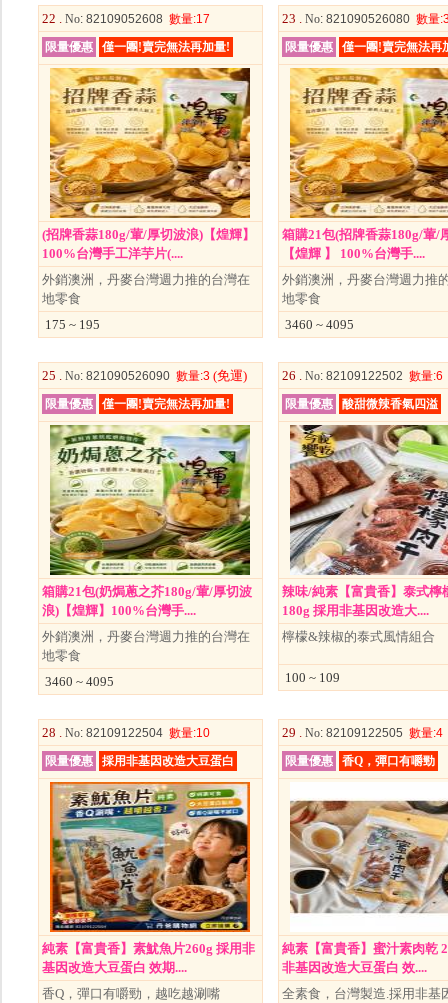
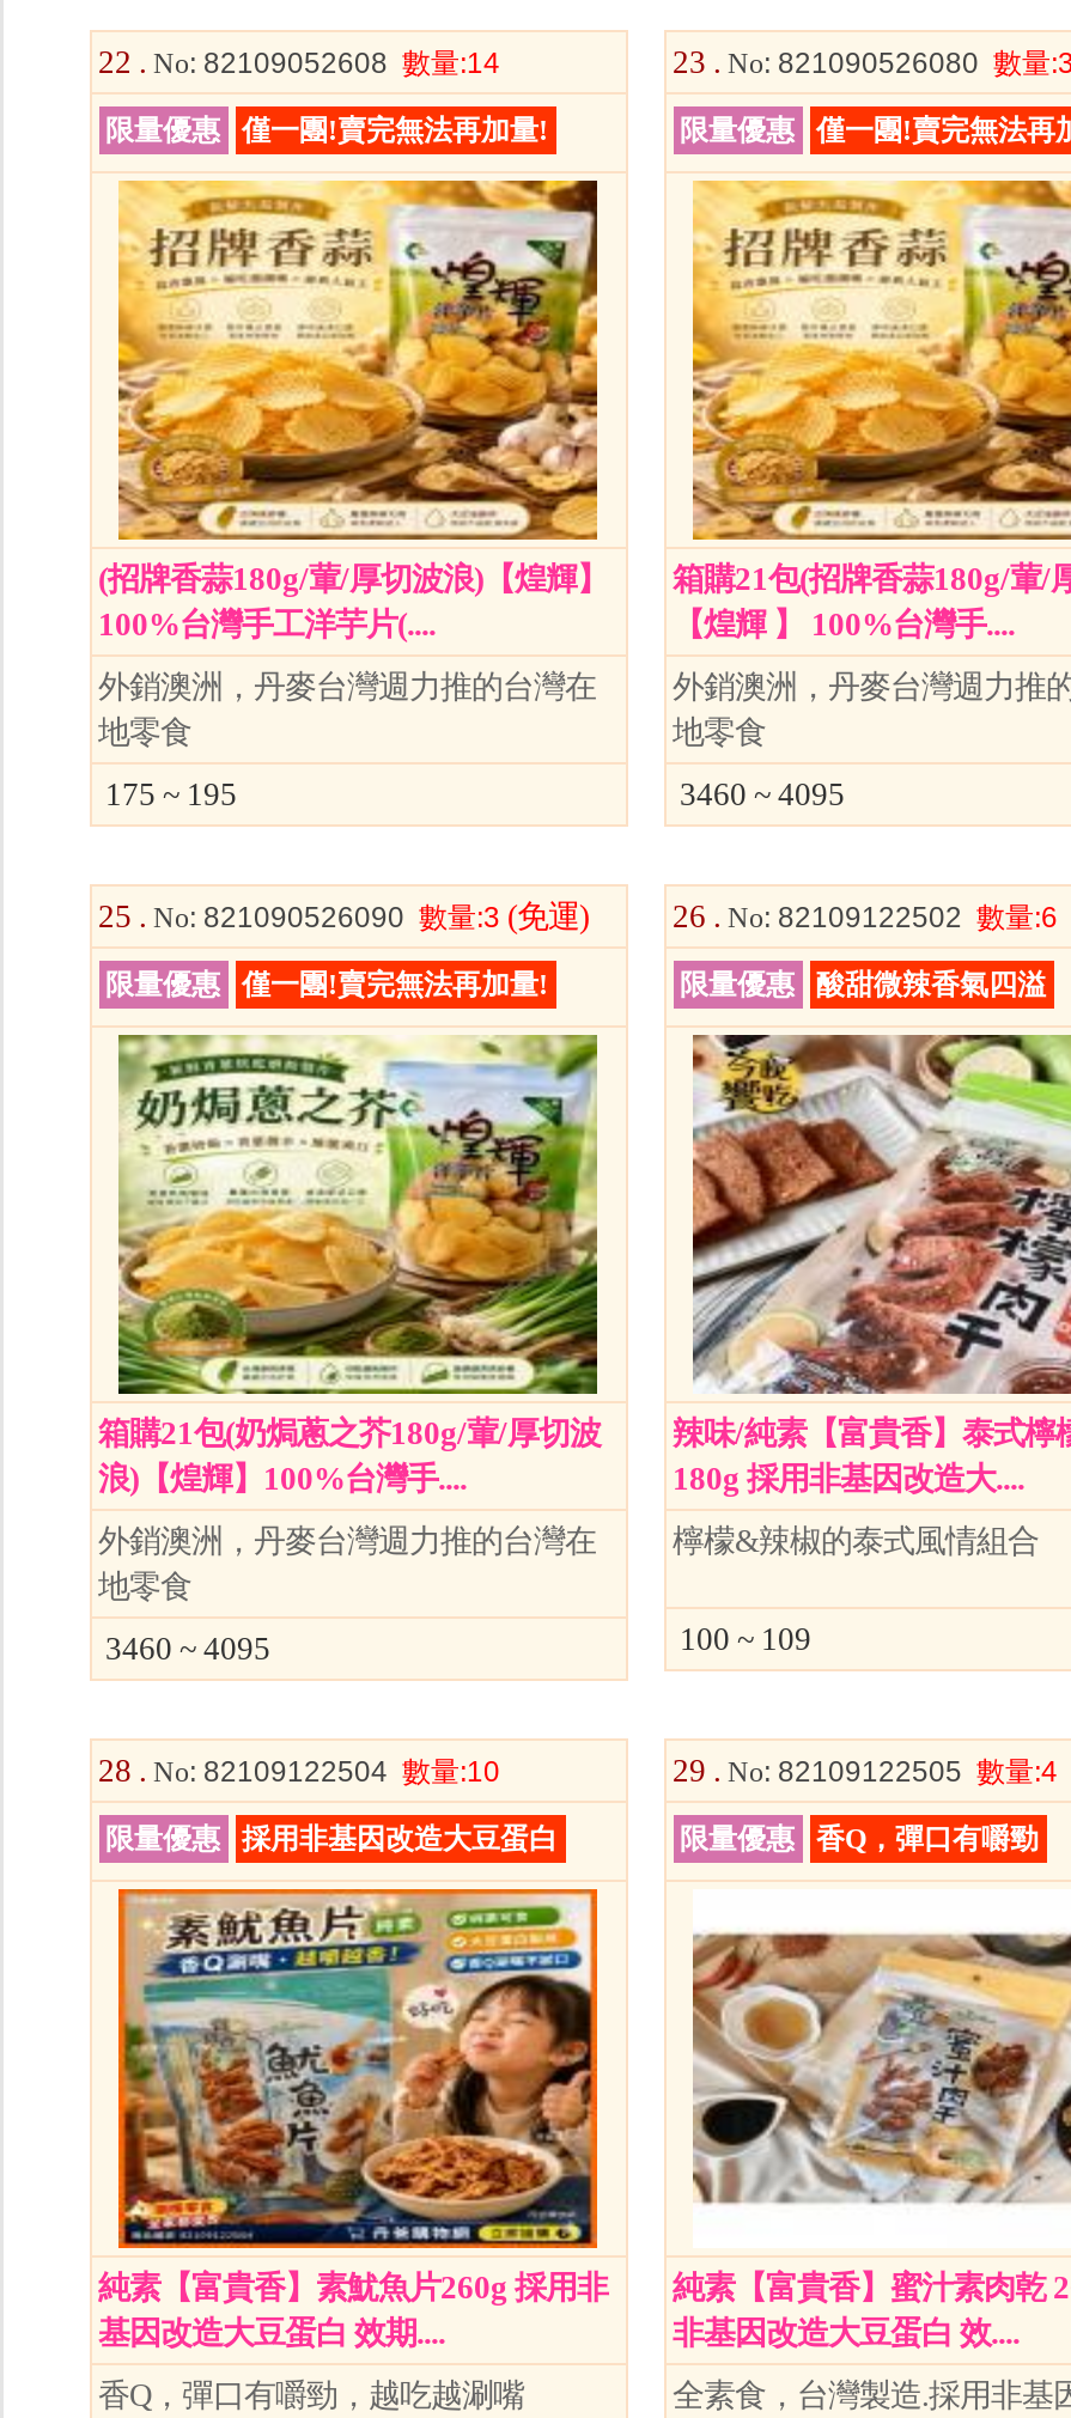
- 22 . No: 82109052608數量:17
+ 22 . No: 82109052608數量:14
